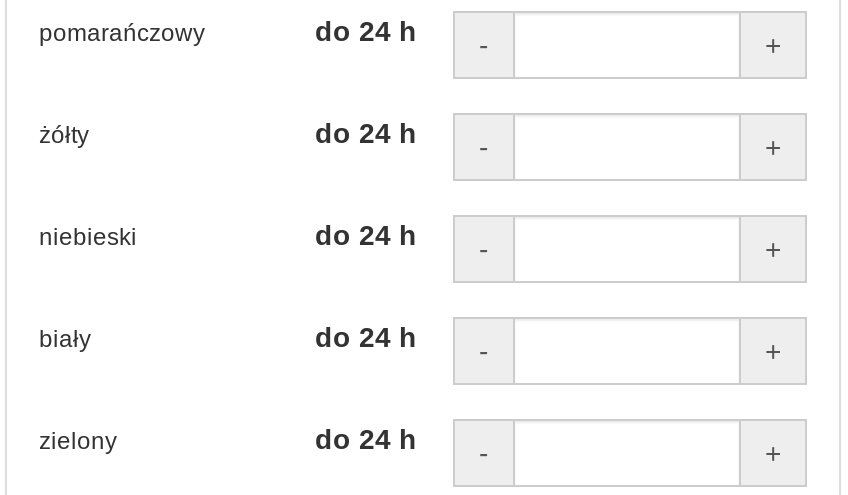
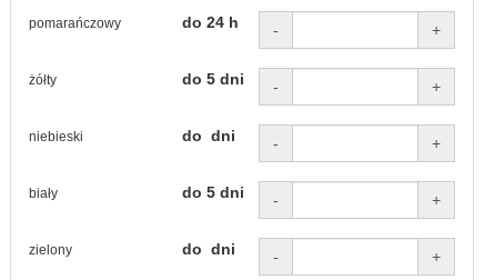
- do 24 h
+ do 5 dni

- do 24 h
+ do dni

- do 24 h
+ do 5 dni

- do 24 h
+ do dni
